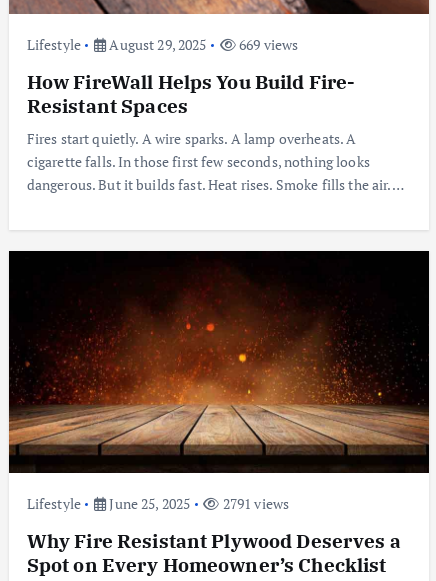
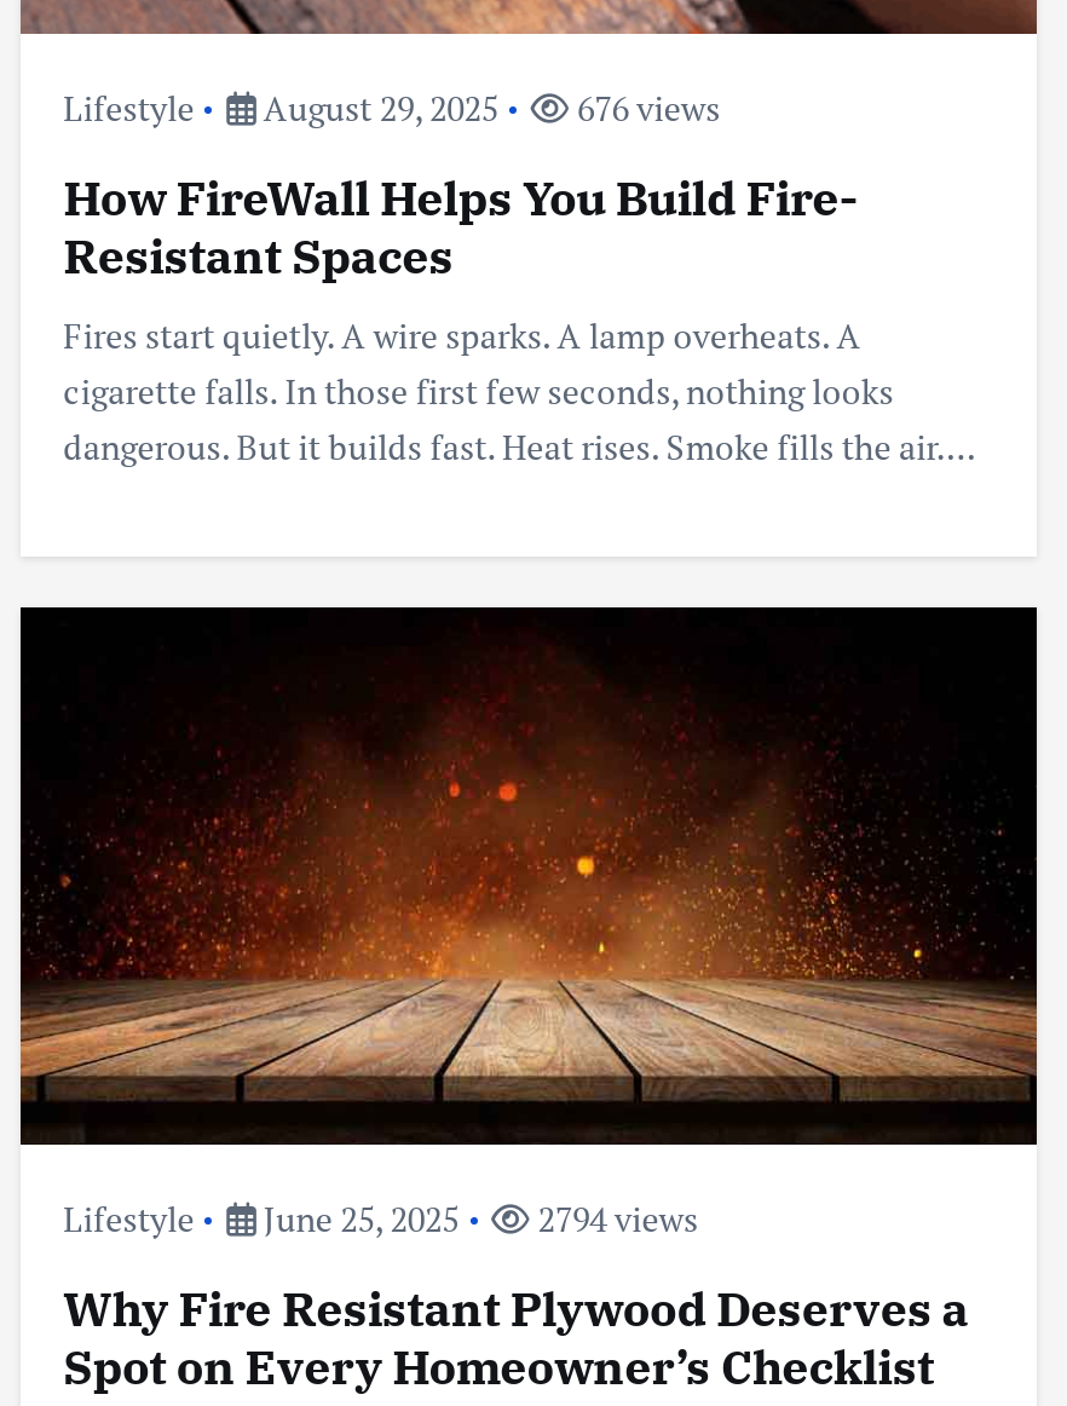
- Lifestyle August 29, 2025 669 views
+ Lifestyle August 29, 2025 676 views

- Lifestyle June 25, 2025 2791 views
+ Lifestyle June 25, 2025 2794 views
